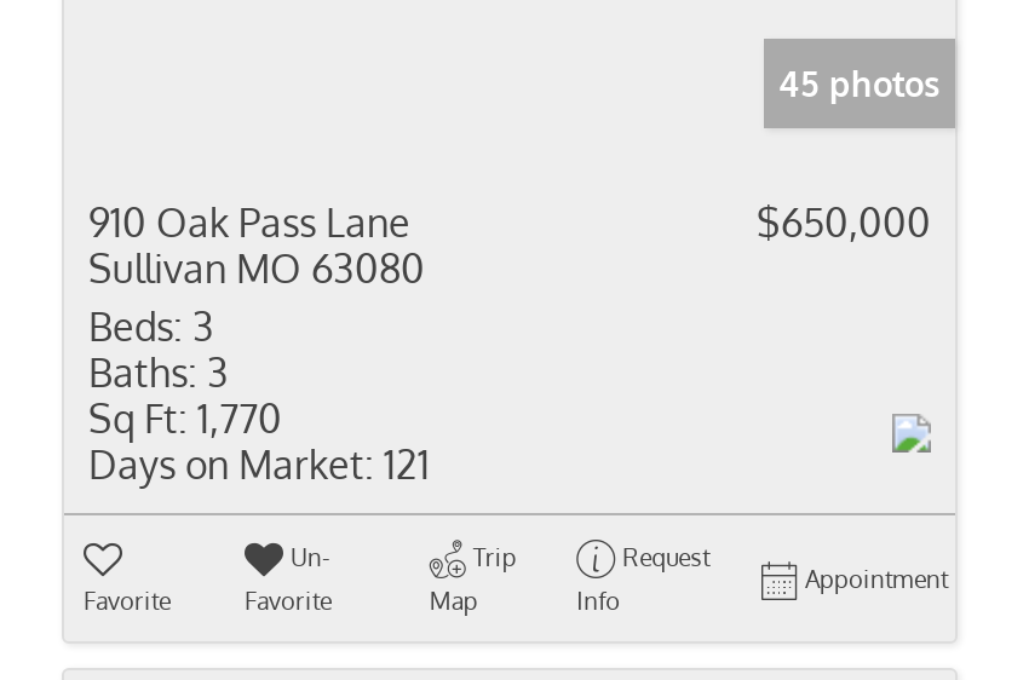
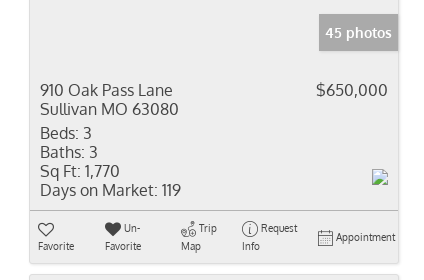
- Days on Market: 121
+ Days on Market: 119
